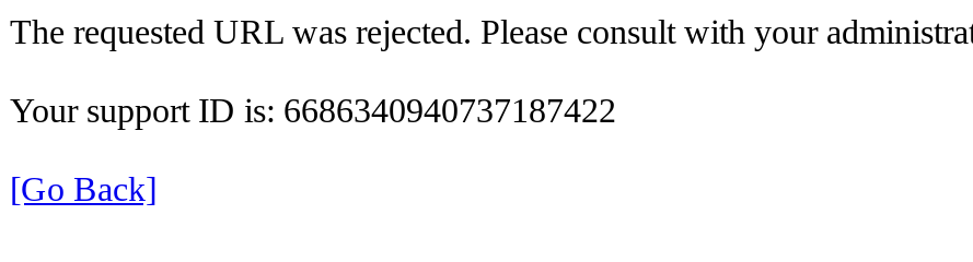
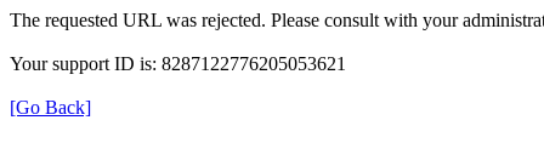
- Your support ID is: 6686340940737187422
+ Your support ID is: 8287122776205053621
